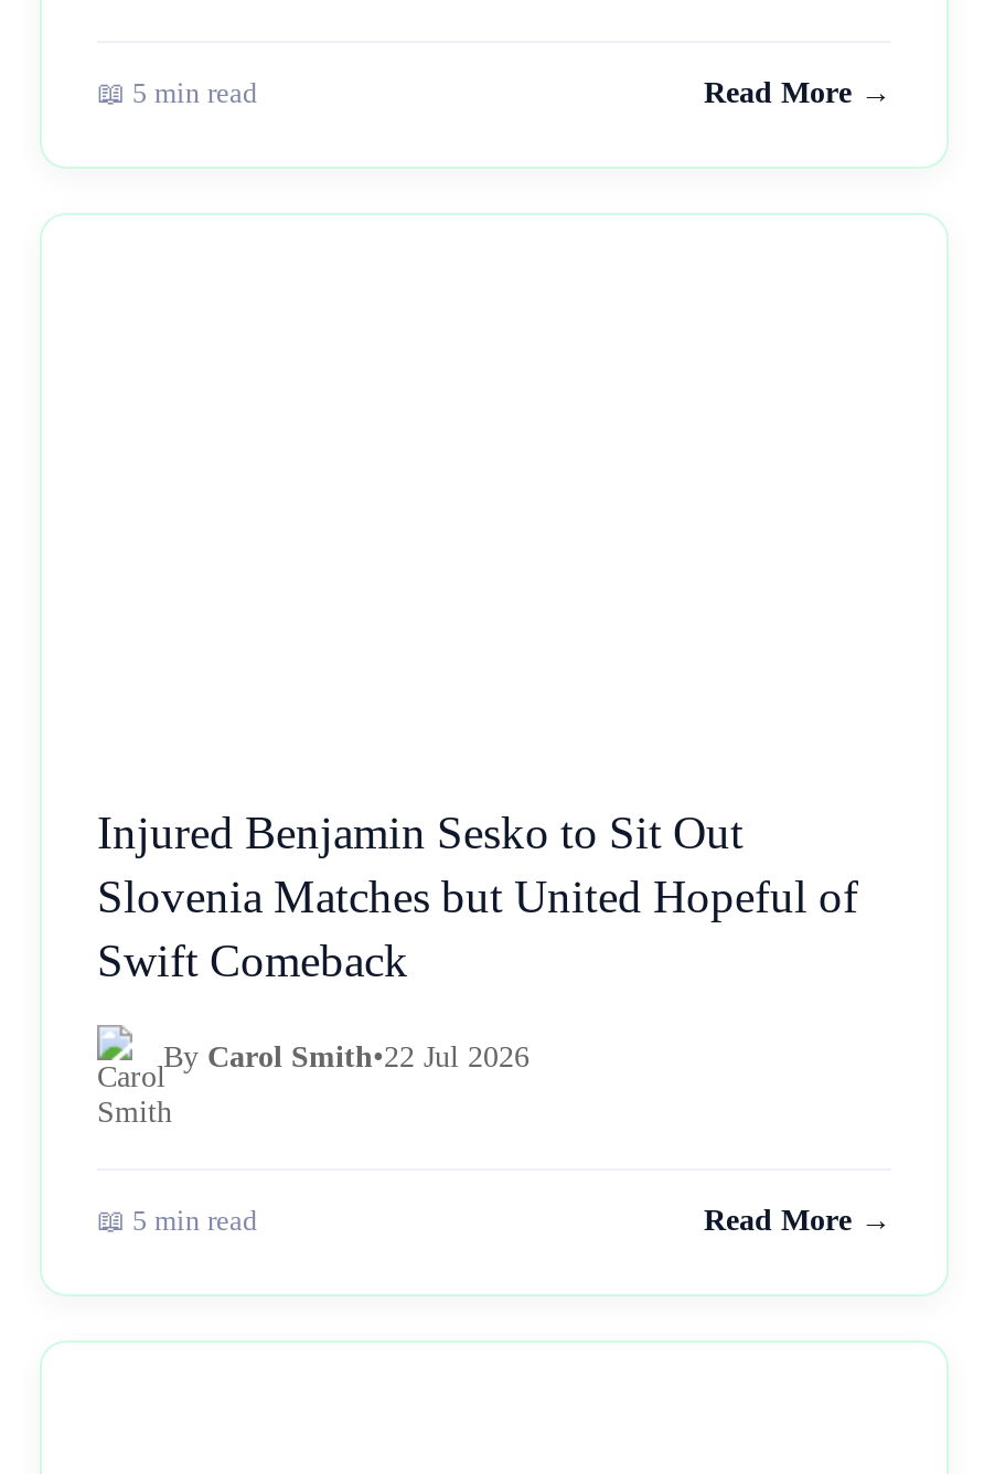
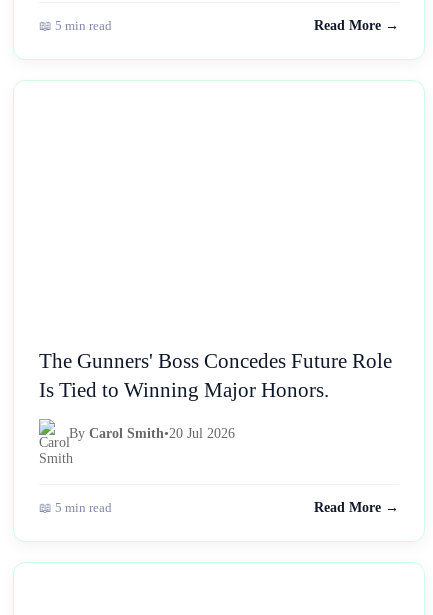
- Injured Benjamin Sesko to Sit Out
- Slovenia Matches but United Hopeful of
- Swift Comeback
+ The Gunners' Boss Concedes Future Role
+ Is Tied to Winning Major Honors.

- By Carol Smith•22 Jul 2026
+ By Carol Smith•20 Jul 2026
